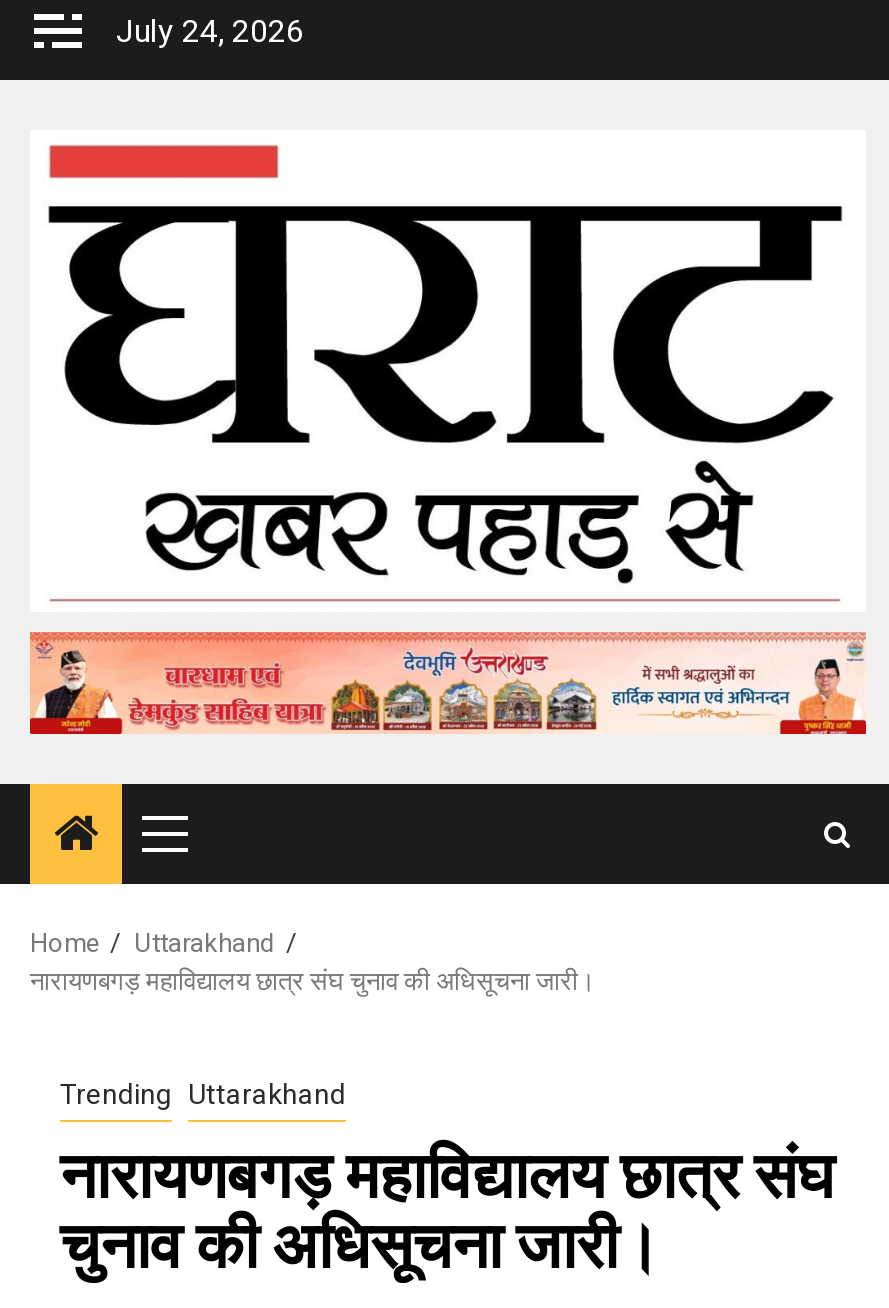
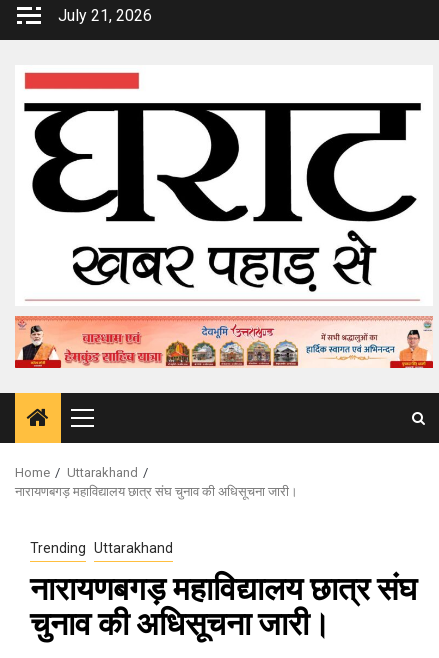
- July 24, 2026
+ July 21, 2026
